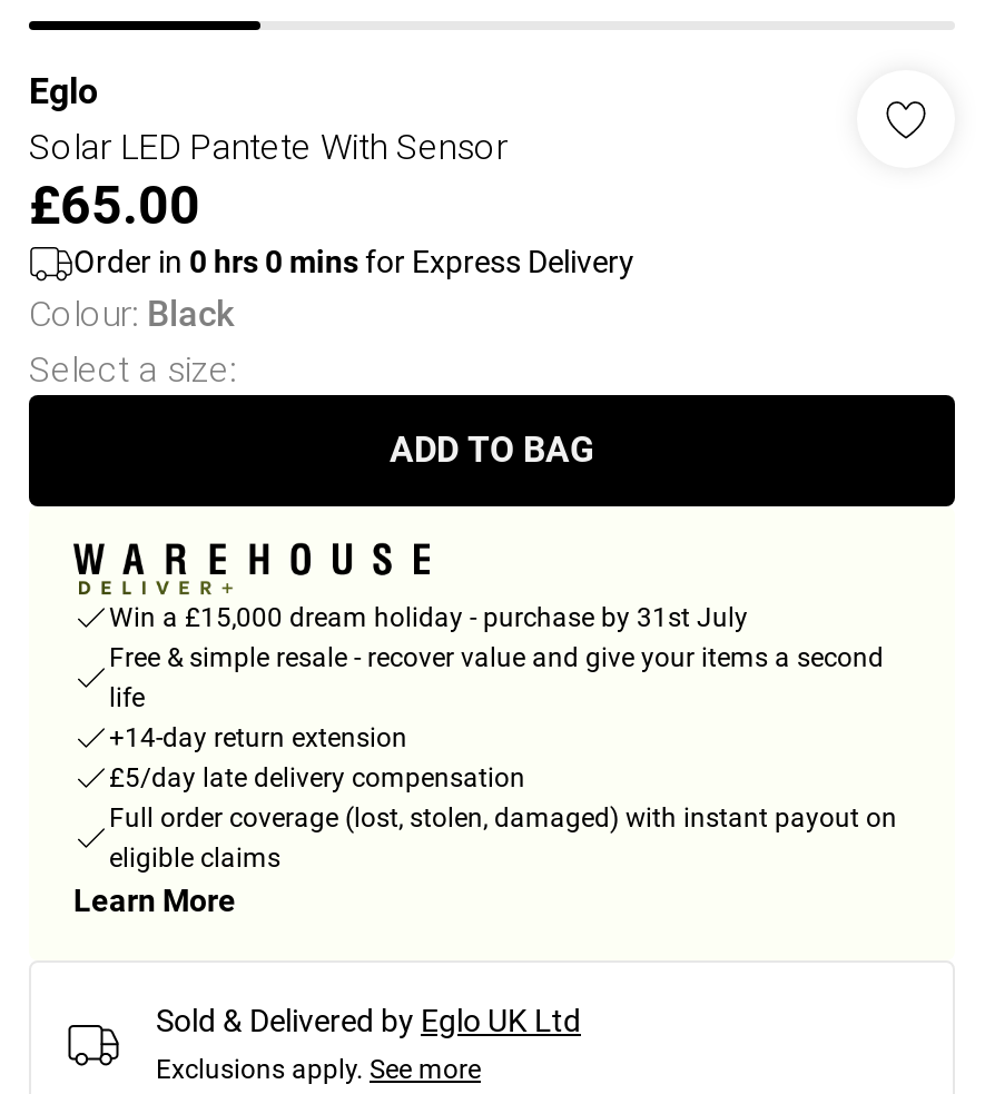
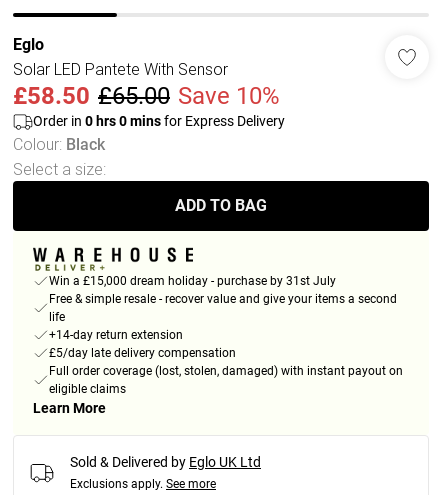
- £65.00
+ £58.50 £65.00 Save 10%
